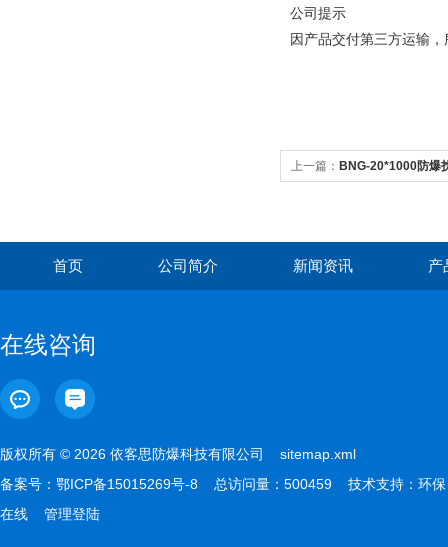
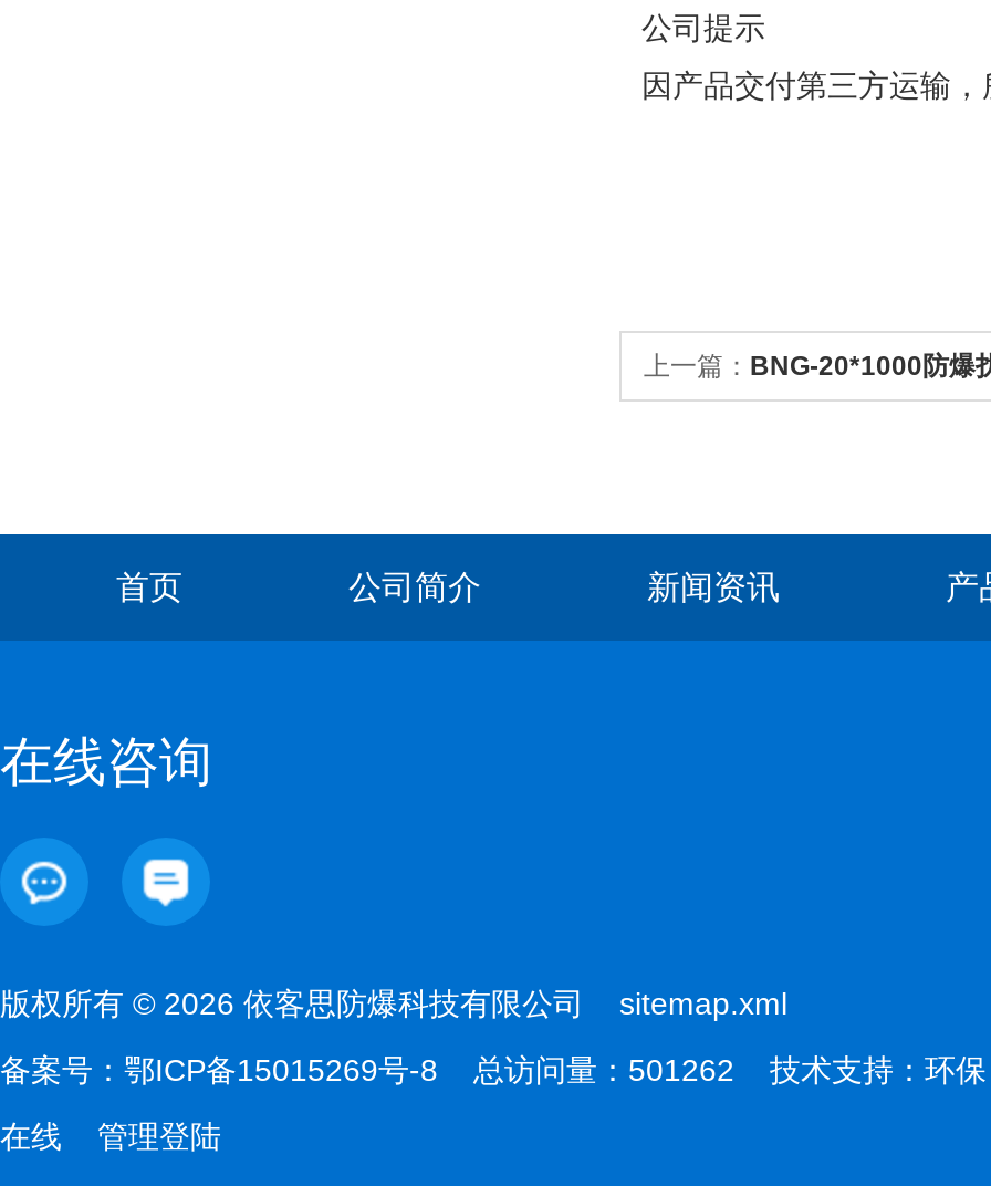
- 备案号：鄂ICP备15015269号-8总访问量：500459 技术支持：环保
+ 备案号：鄂ICP备15015269号-8总访问量：501262 技术支持：环保
